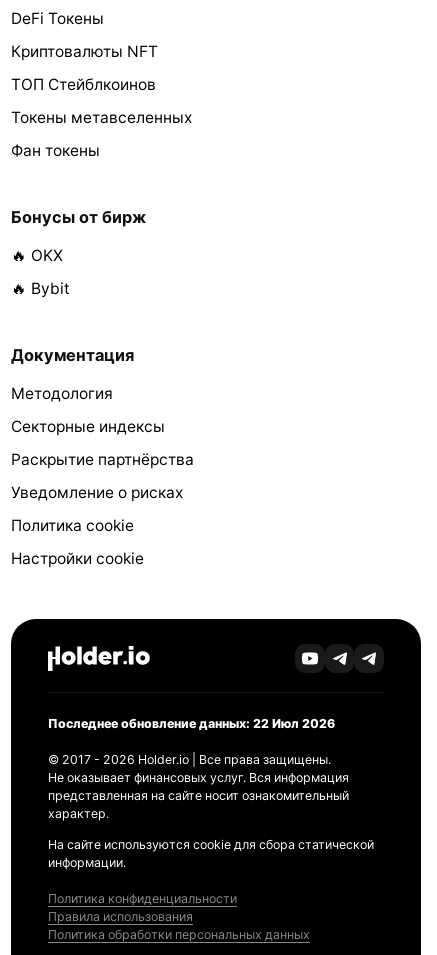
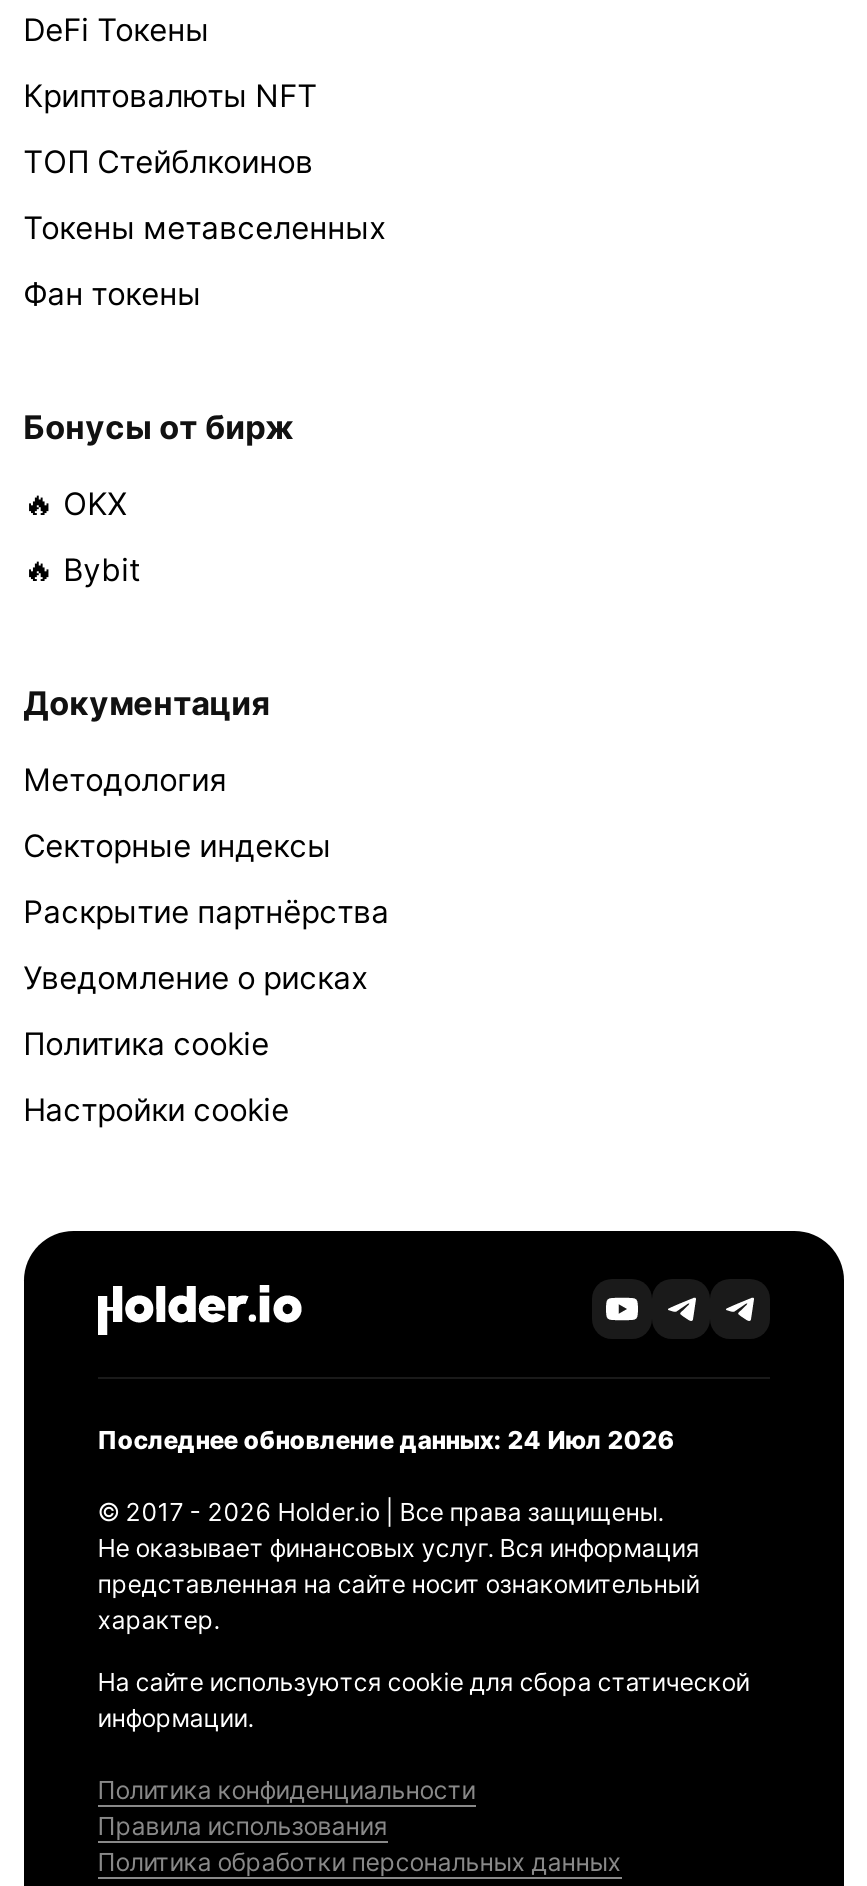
- Последнее обновление данных: 22 Июл 2026
+ Последнее обновление данных: 24 Июл 2026
